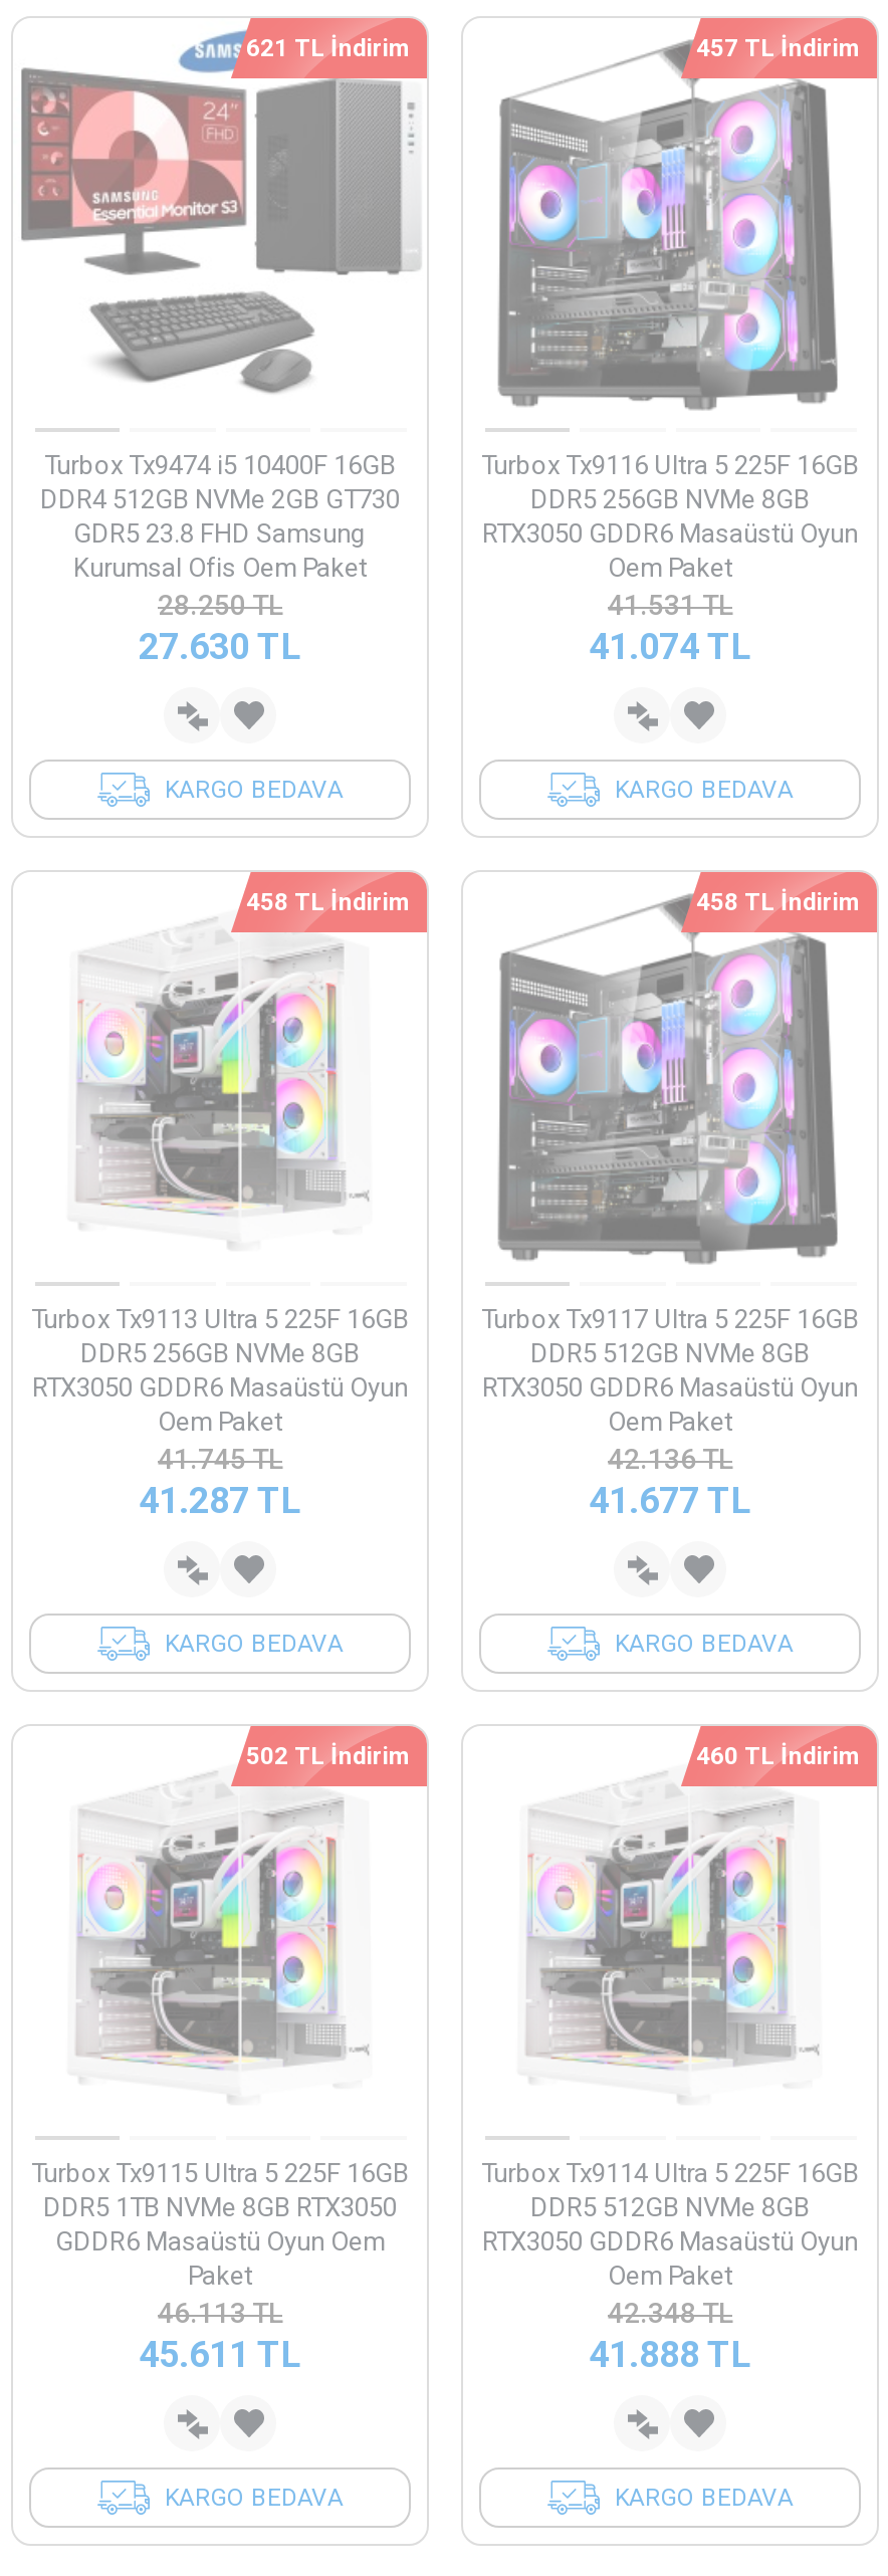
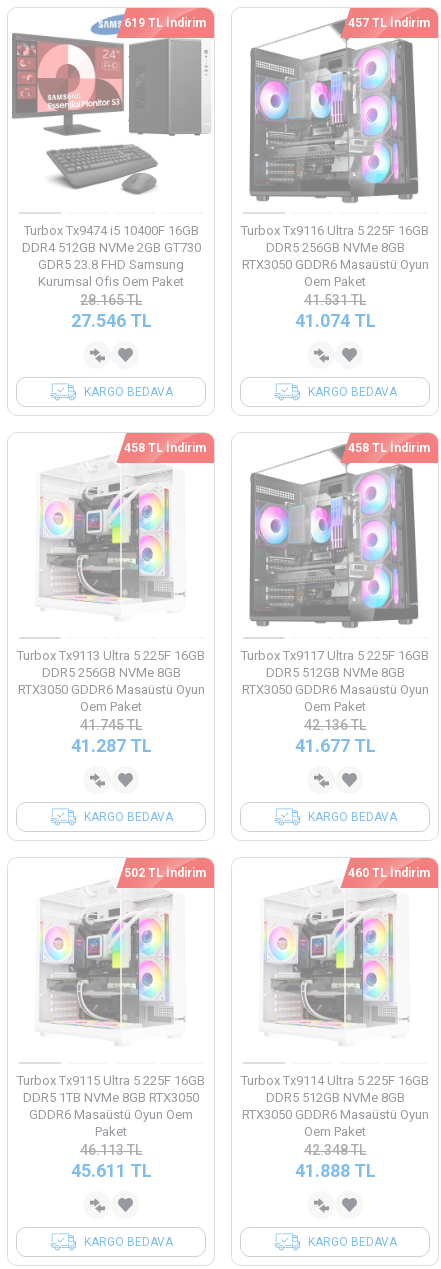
- 621 TL İndirim
+ 619 TL İndirim

- 28.250TL
+ 28.165TL

- 27.630 TL
+ 27.546 TL
